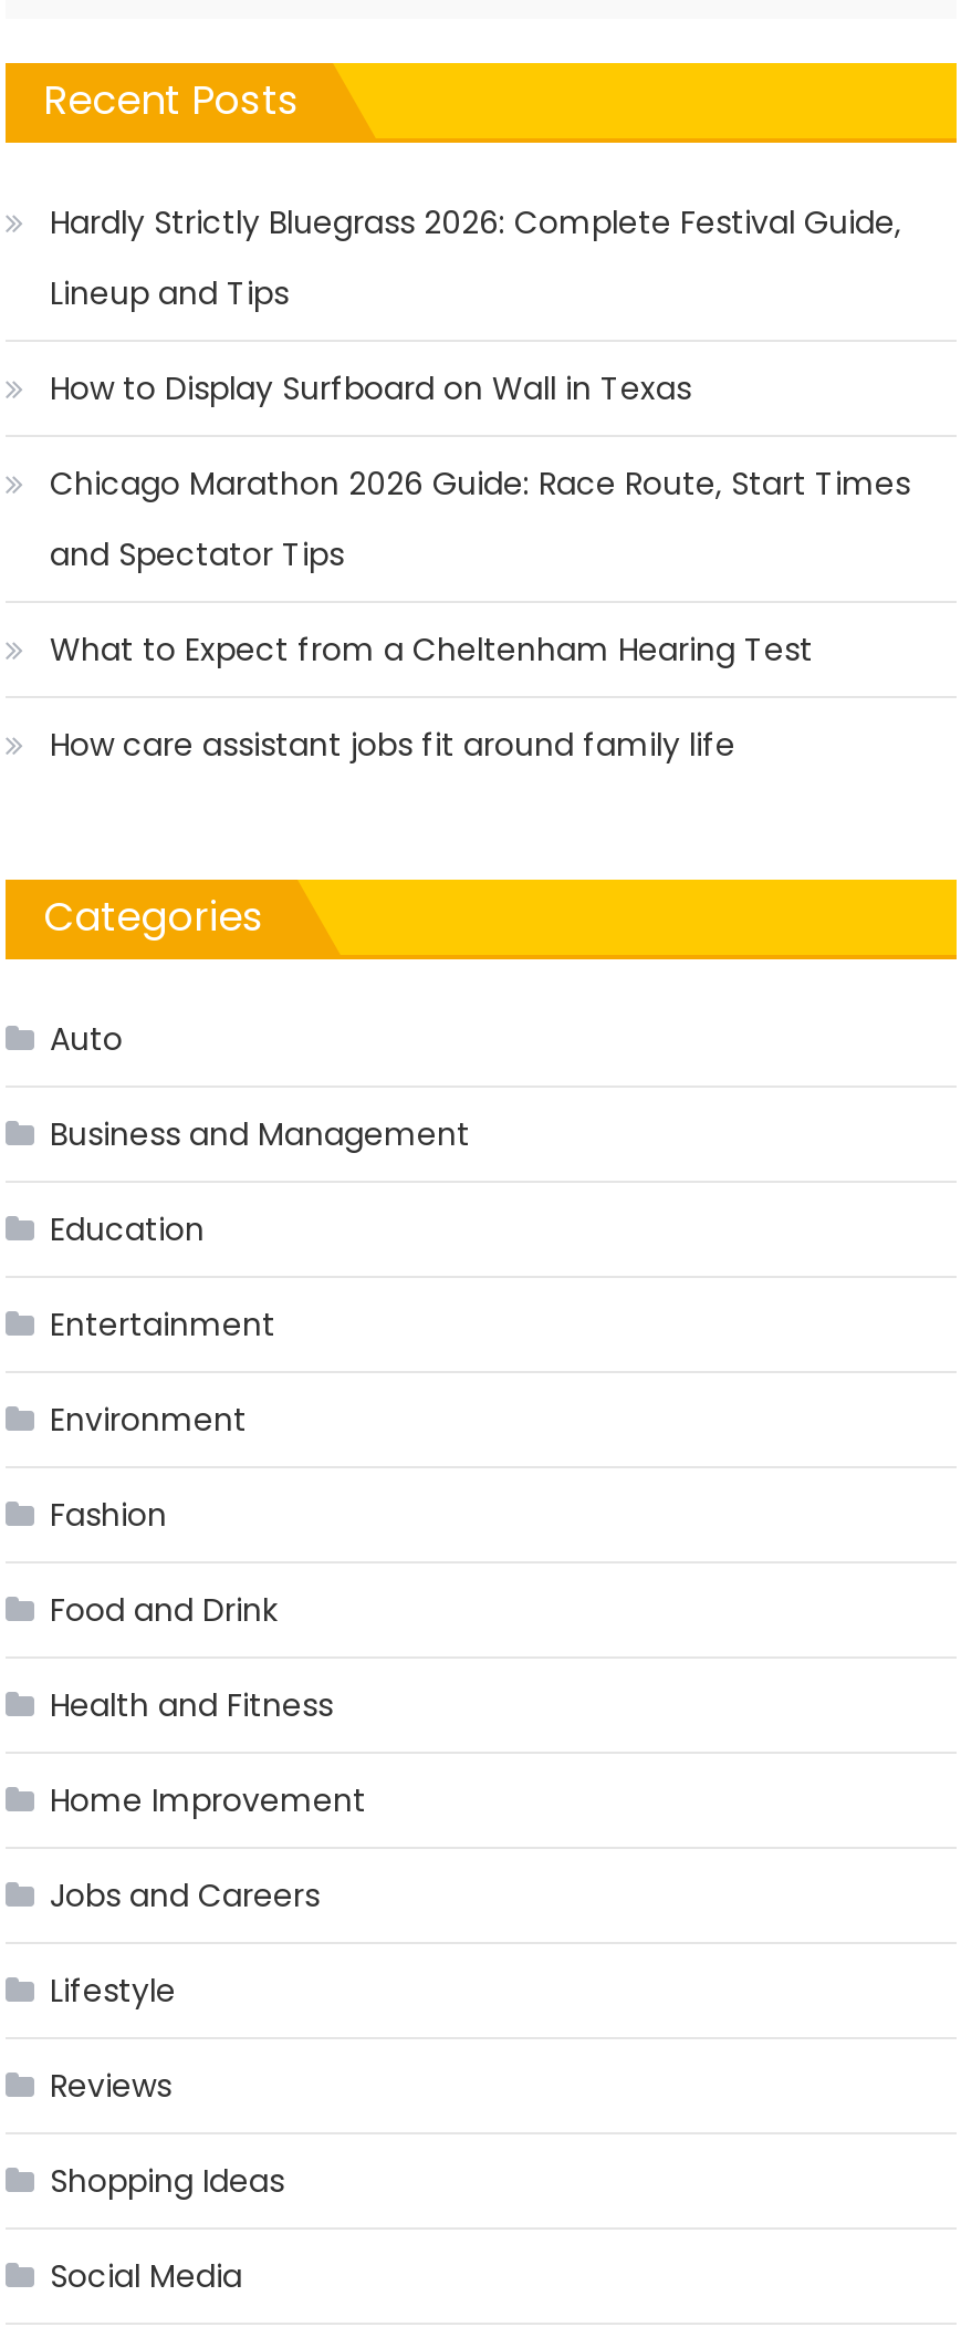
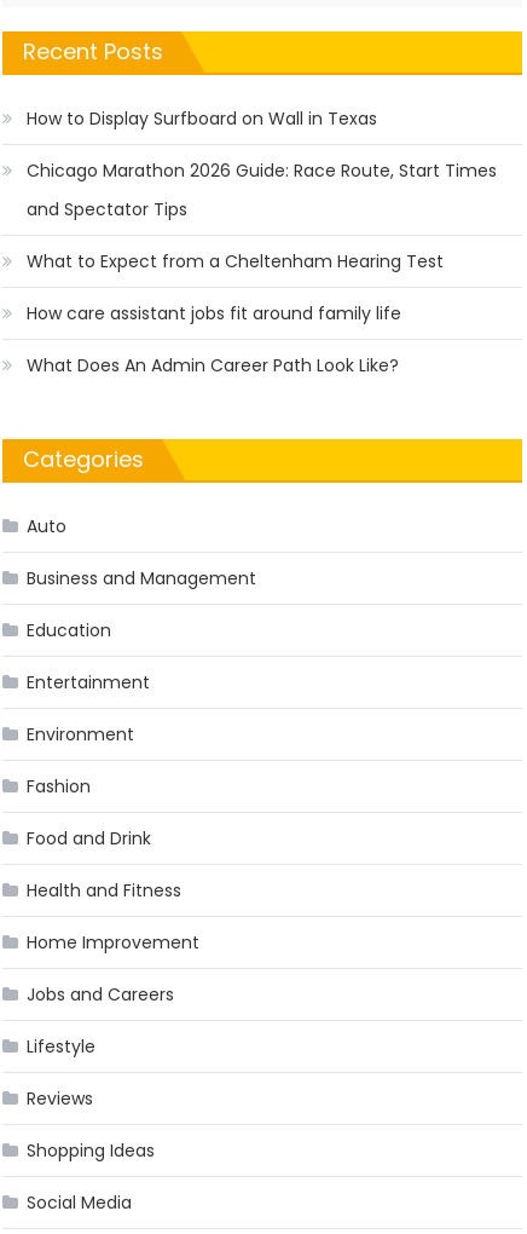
- Hardly Strictly Bluegrass 2026: Complete Festival Guide,
- Lineup and Tips

moved up: How to Display Surfboard on Wall in Texas | Chicago Marathon 2026 Guide: Race Route, Start Times | and Spectator Tips | What to Expect from a Cheltenham Hearing Test | How care assistant jobs fit around family life

+ What Does An Admin Career Path Look Like?
